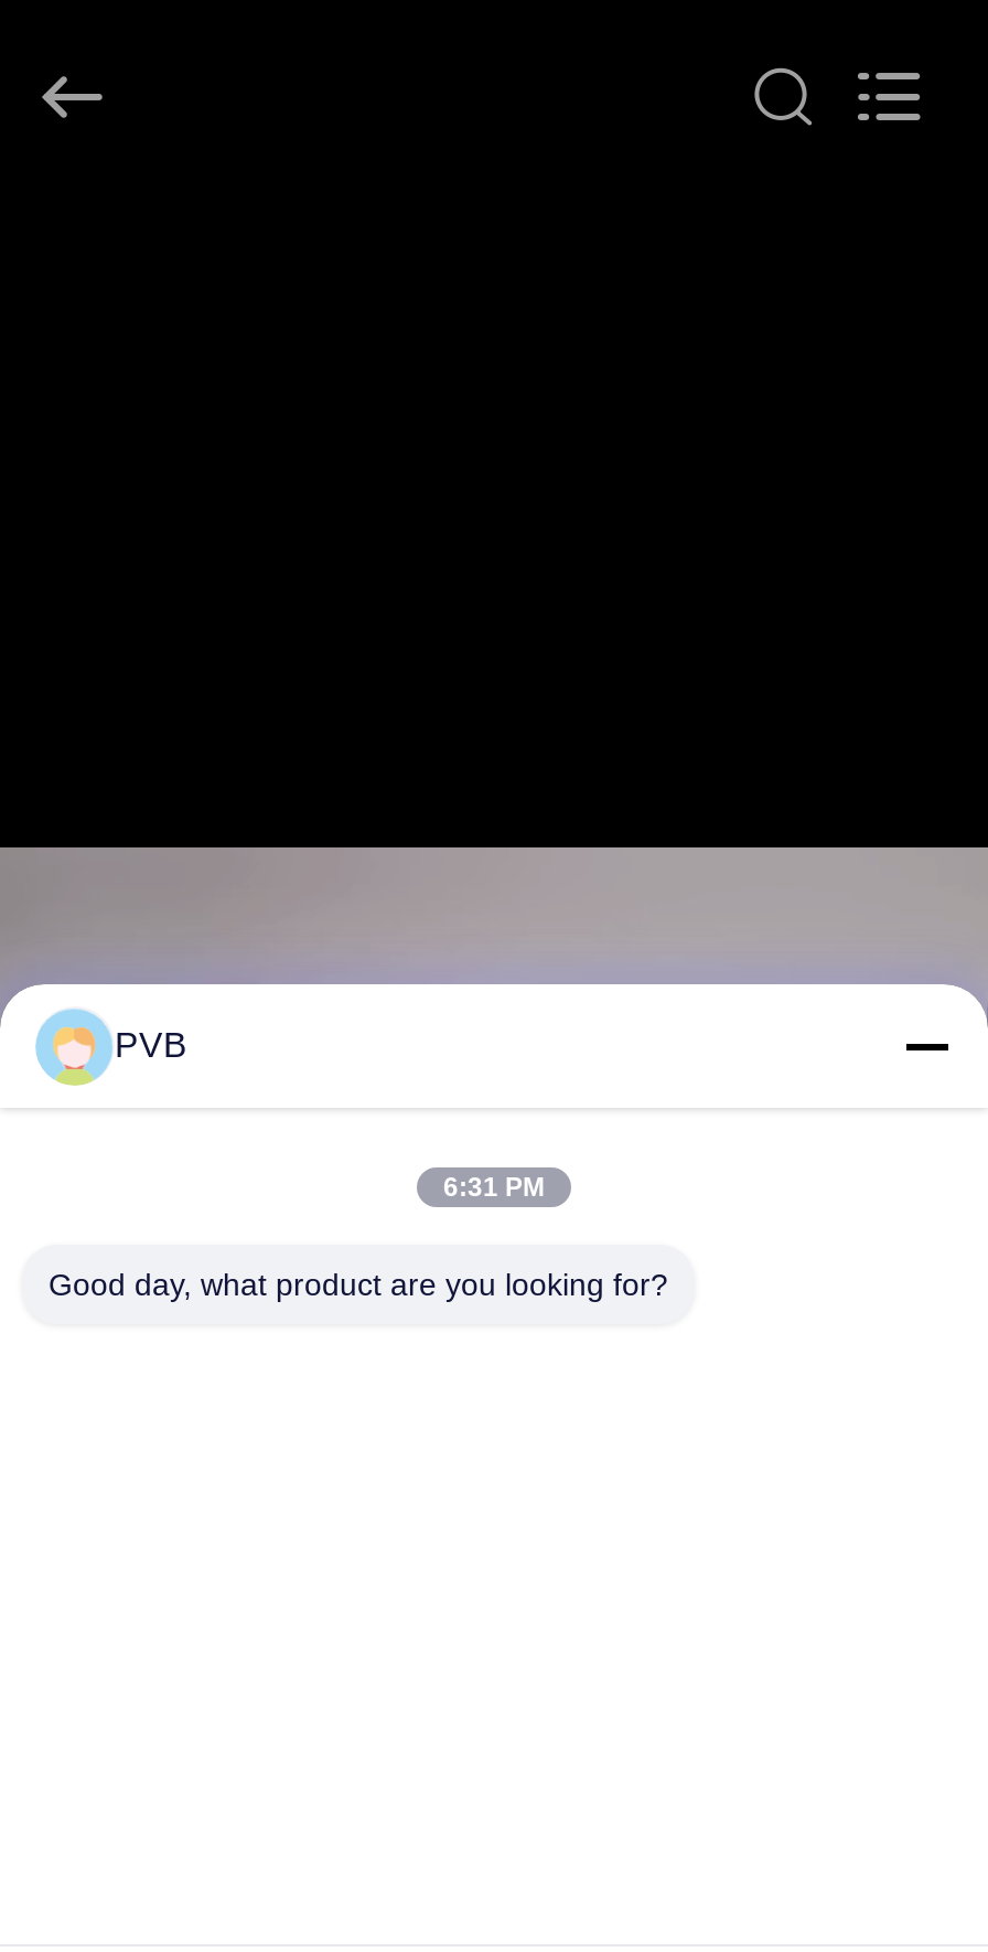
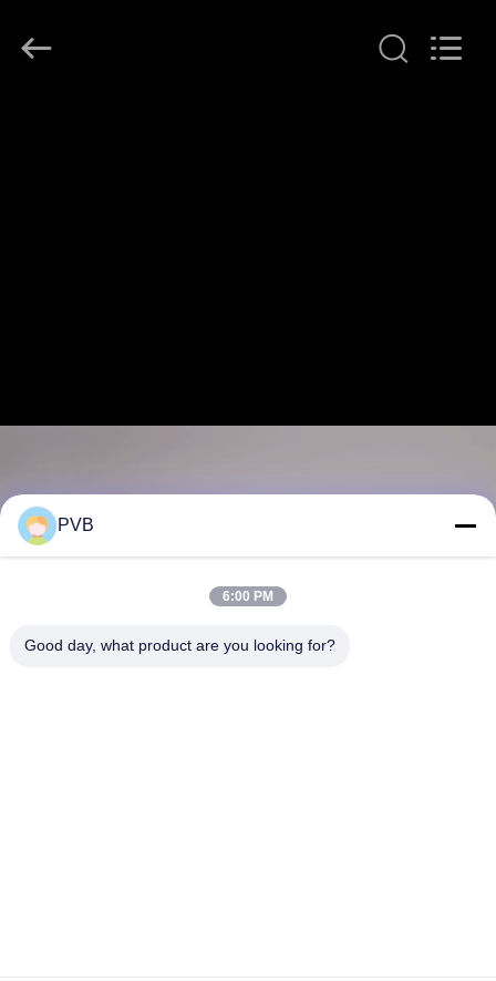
- 6:31 PM
+ 6:00 PM
